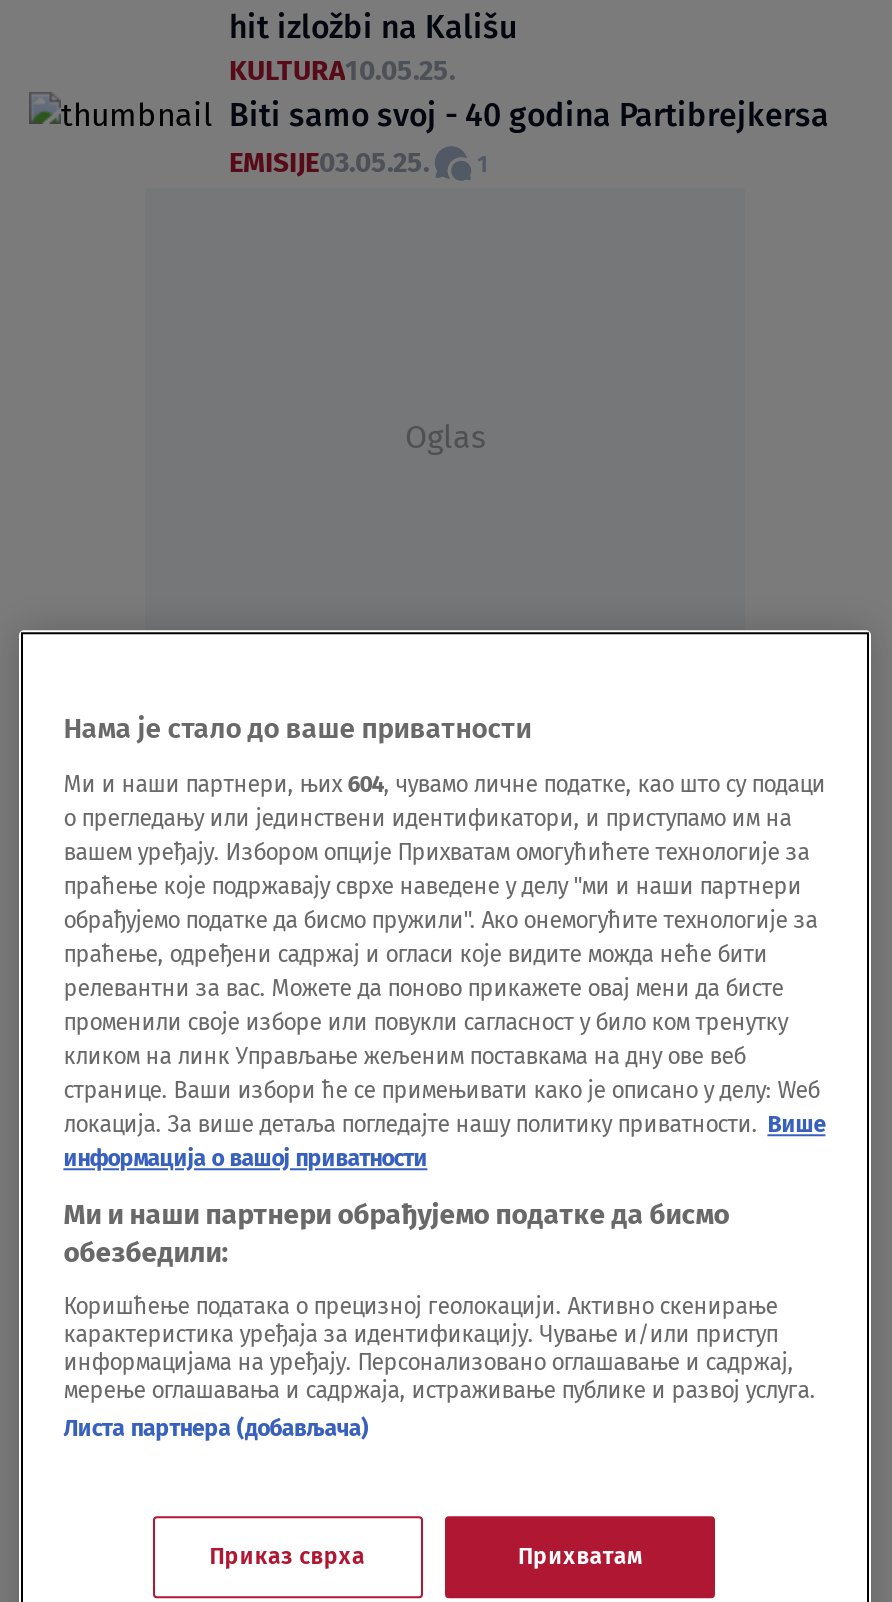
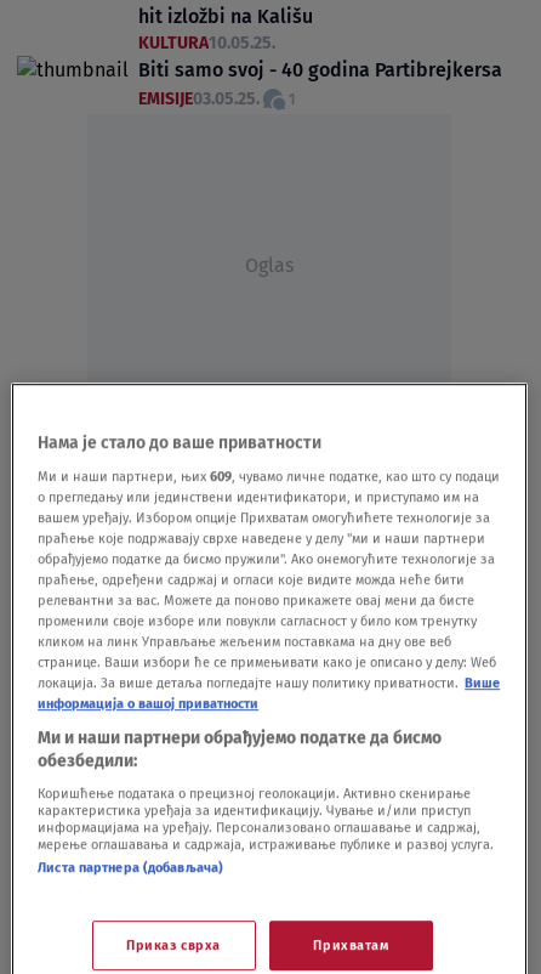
- Ми и наши партнери, њих 604, чувамо личне податке, као што су подаци
+ Ми и наши партнери, њих 609, чувамо личне податке, као што су подаци
